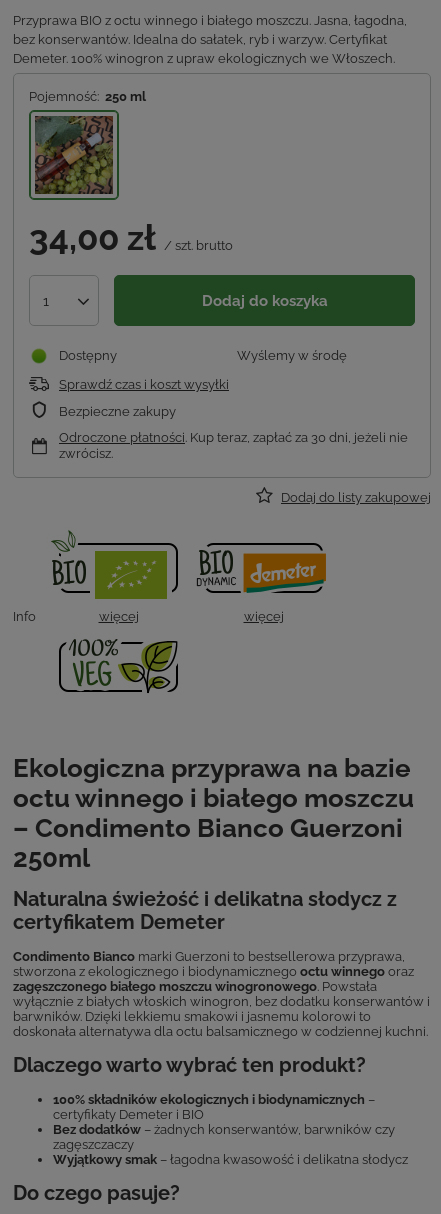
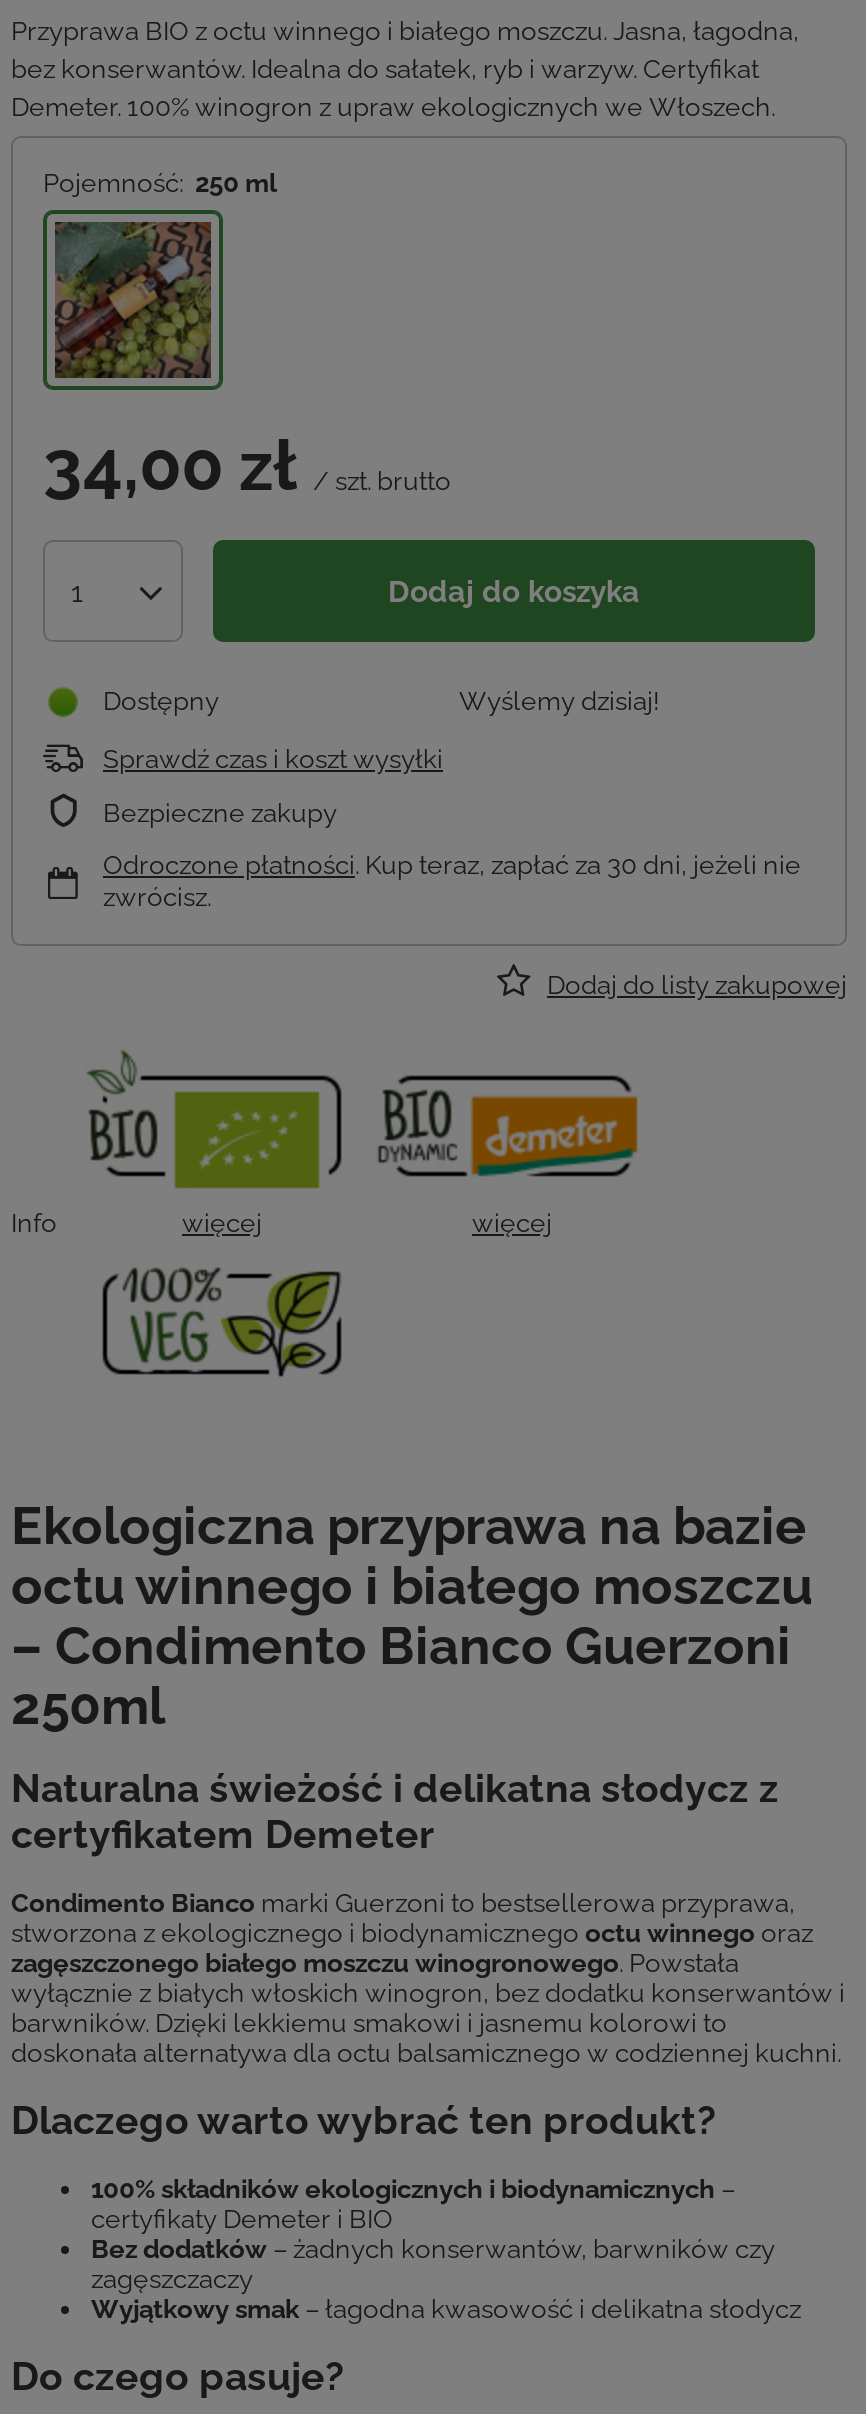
- Wyślemy w środę
+ Wyślemy dzisiaj!
